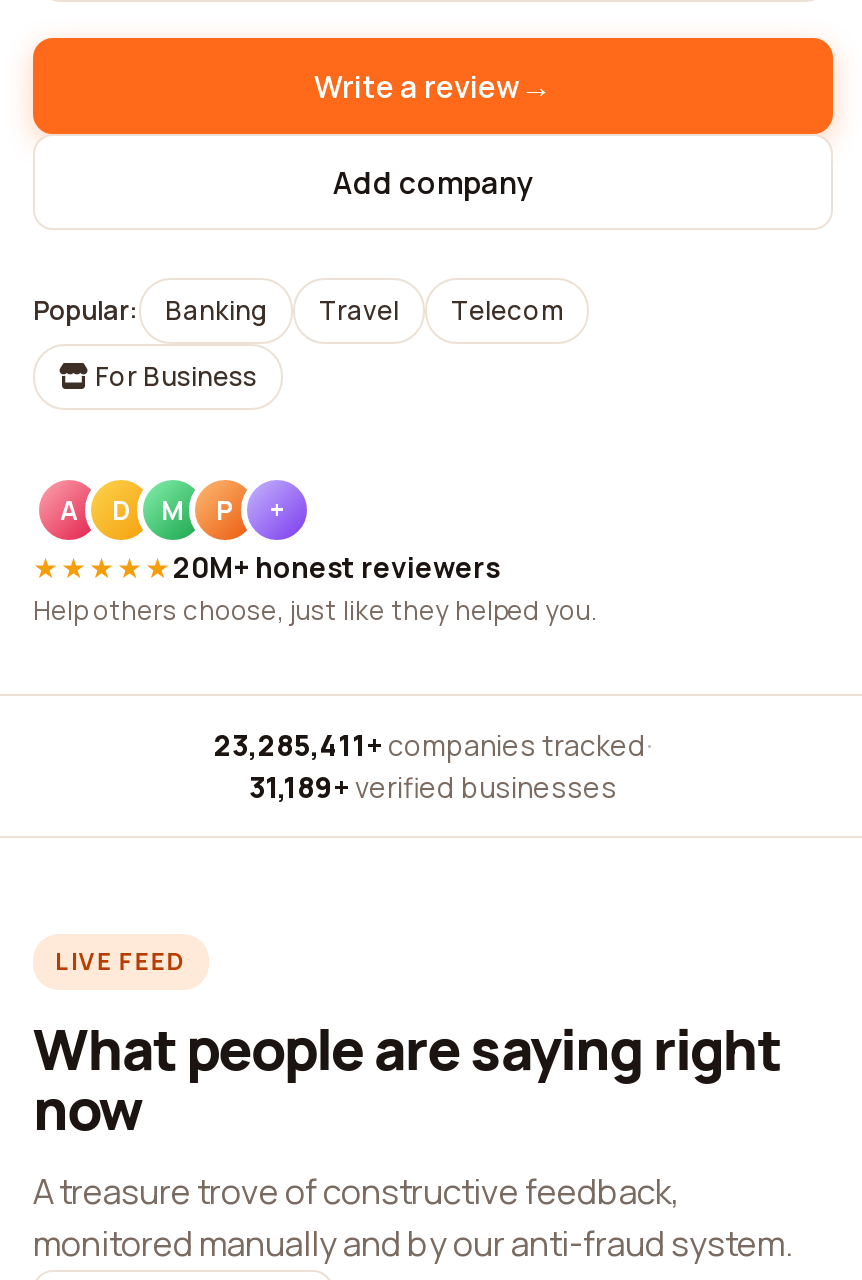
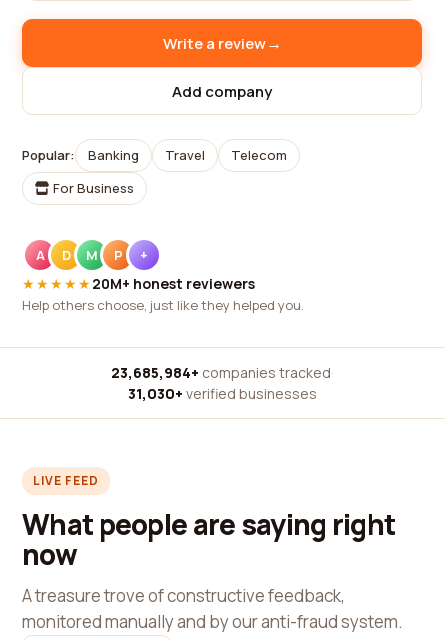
- 23,285,411+ companies tracked ·
+ 23,685,984+ companies tracked ·

- 31,189+ verified businesses
+ 31,030+ verified businesses
